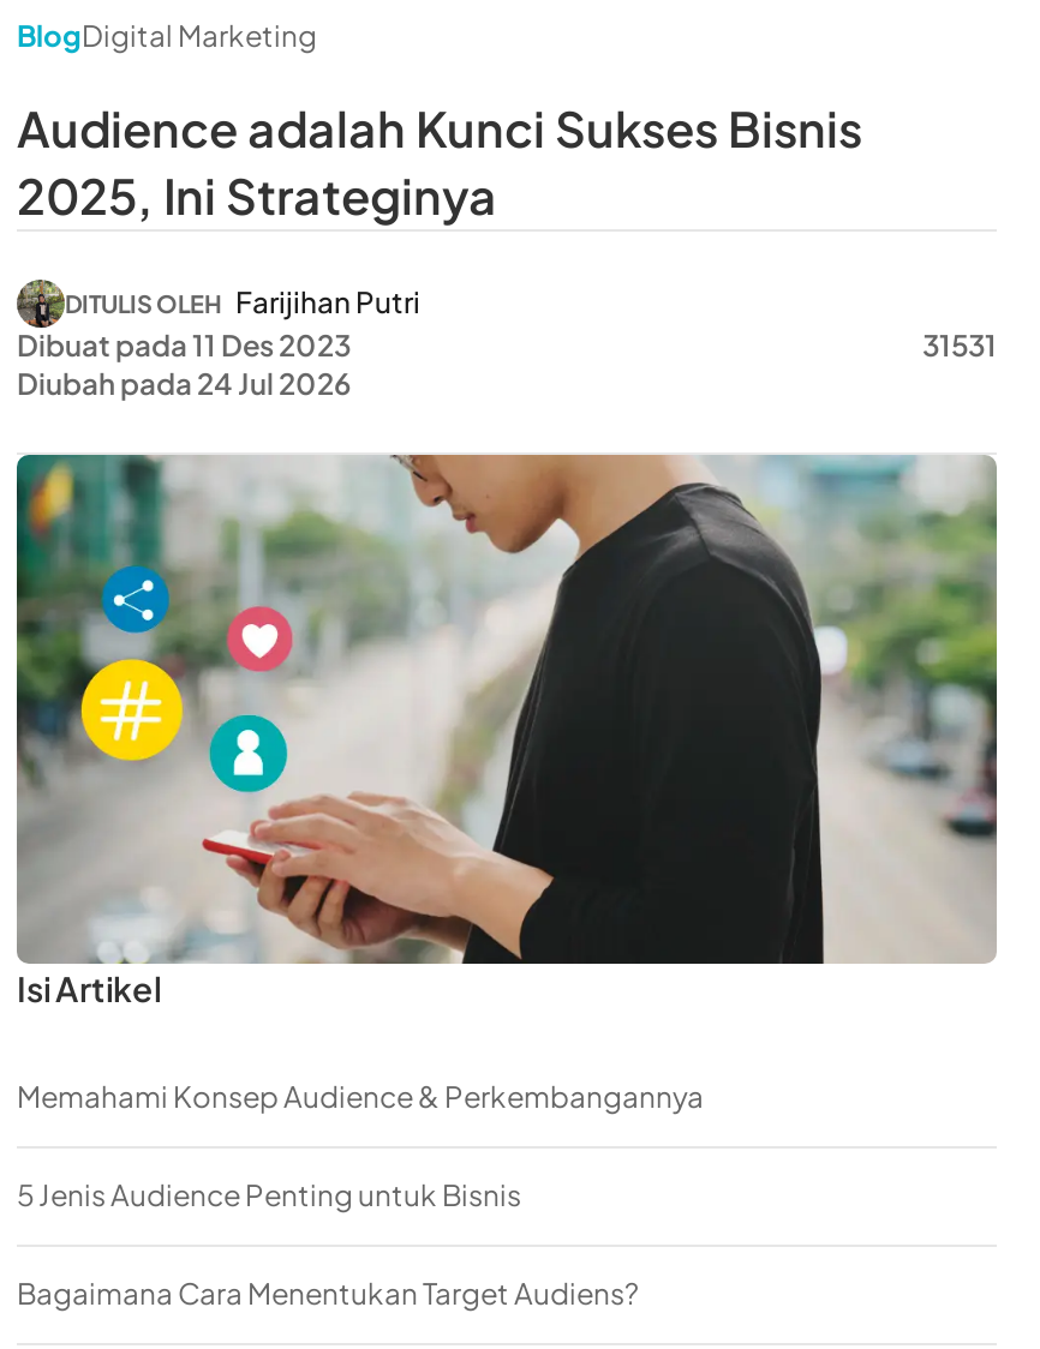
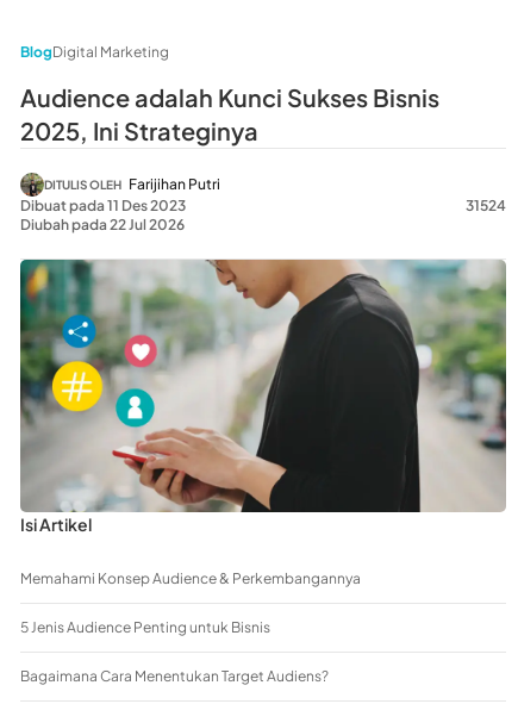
- 31531
+ 31524

- Diubah pada 24 Jul 2026
+ Diubah pada 22 Jul 2026
